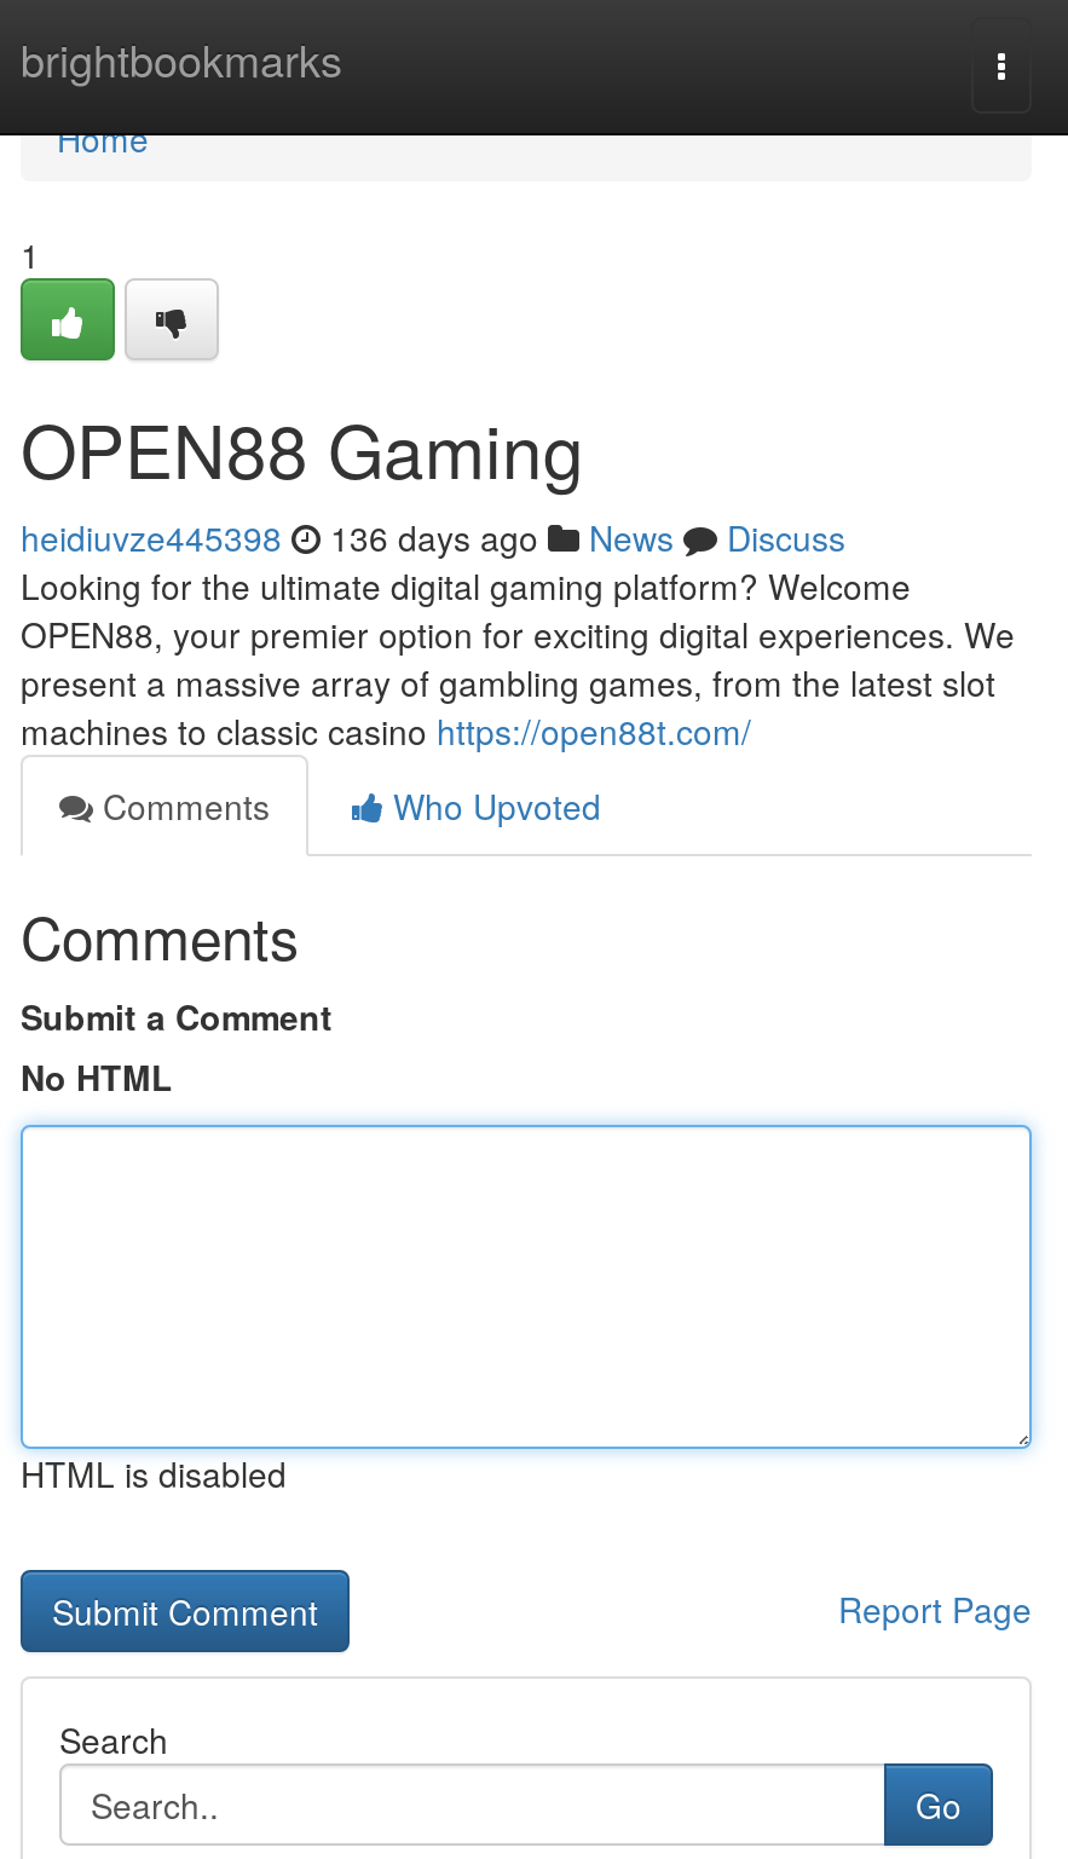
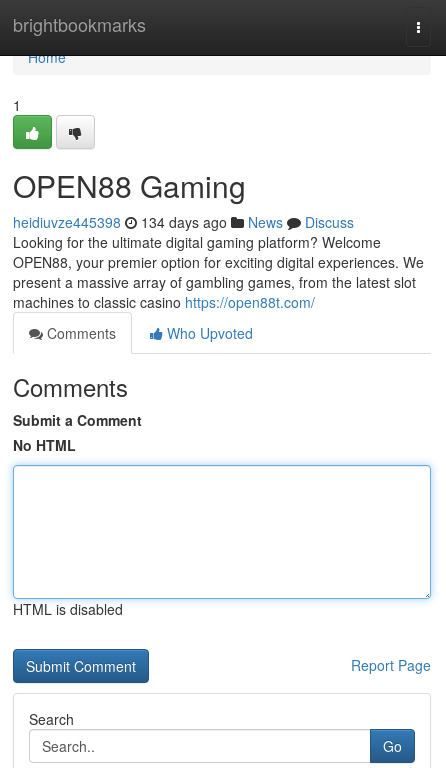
- heidiuvze445398 136 days ago News Discuss
+ heidiuvze445398 134 days ago News Discuss
